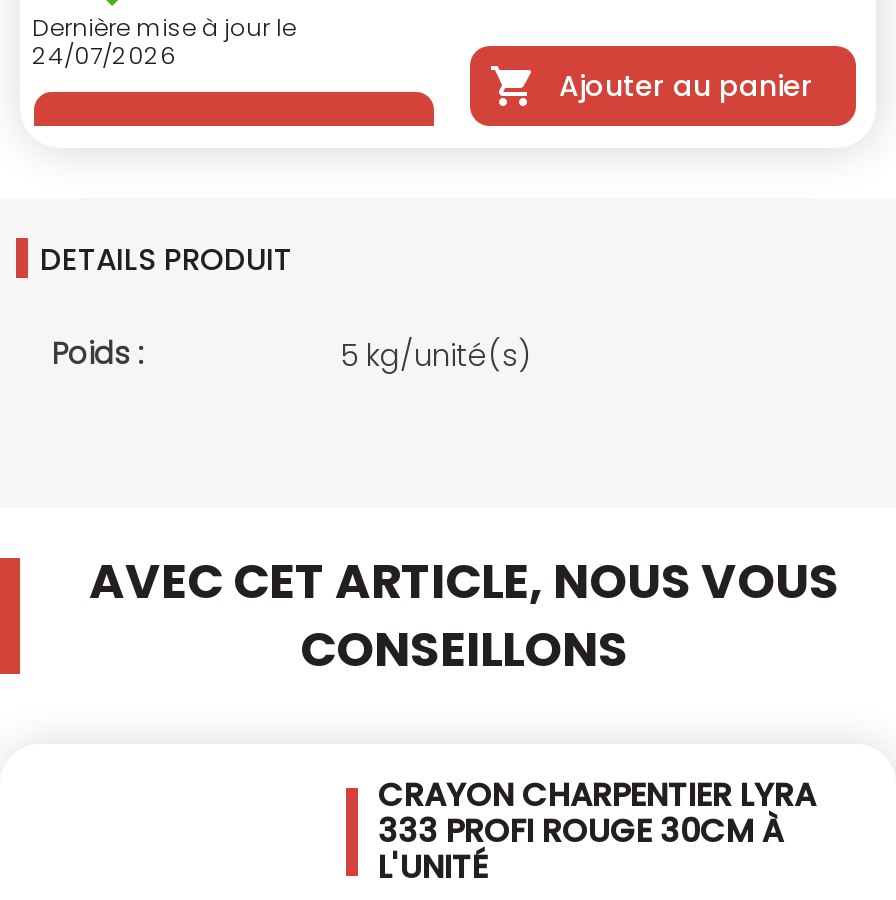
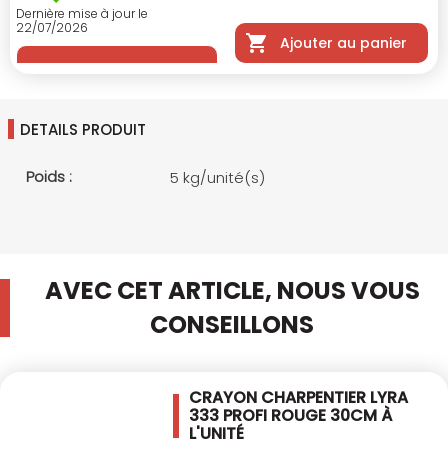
- 24/07/2026
+ 22/07/2026
